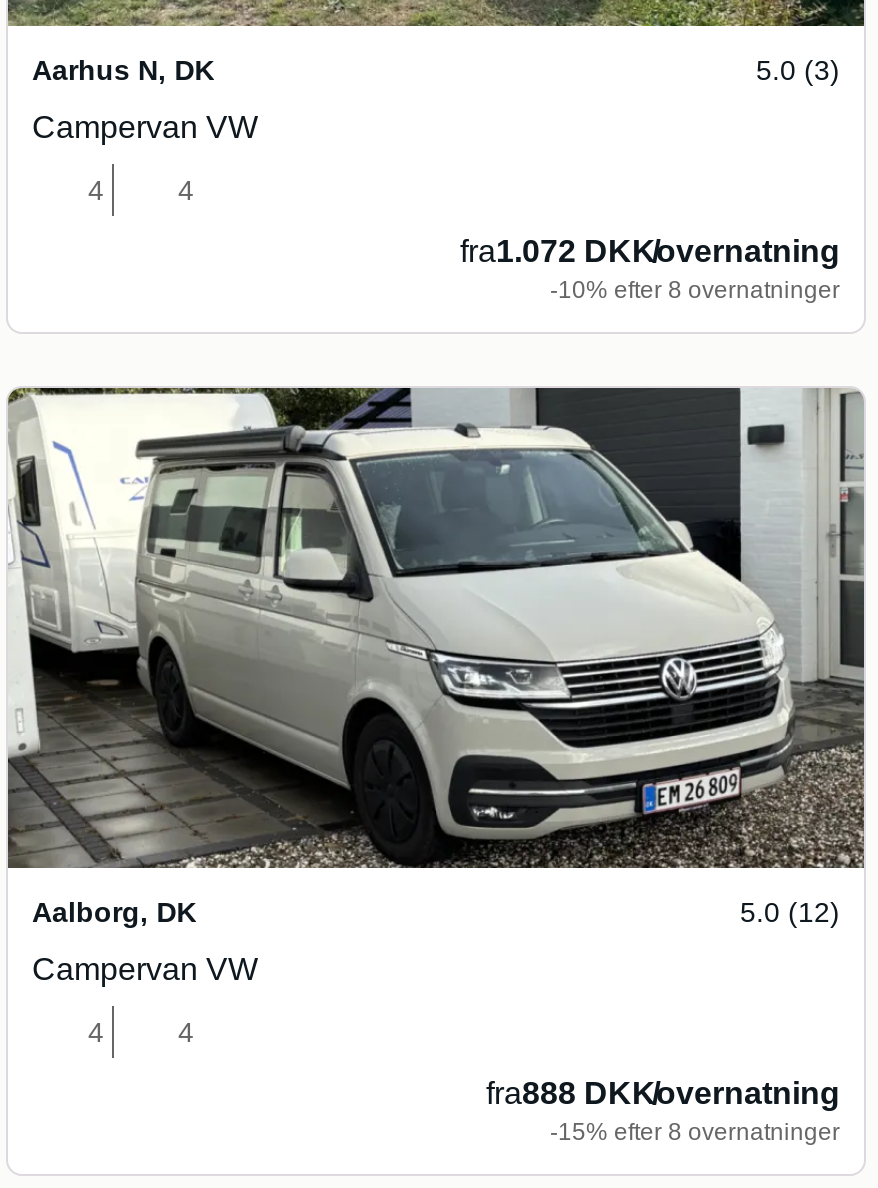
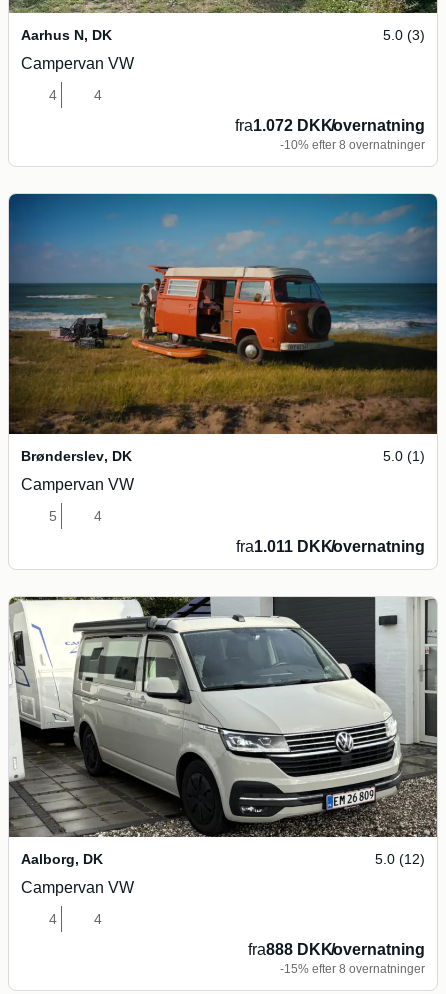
+ [image]
+ Brønderslev, DK
+ 5.0 (1)
+ Campervan VW
+ 5
+ 4
+ fra1.011 DKK/overnatning
